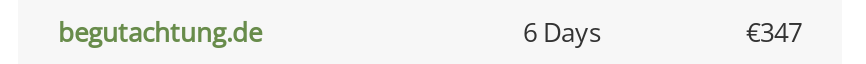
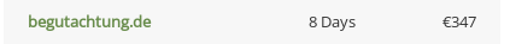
- 6 Days
+ 8 Days
